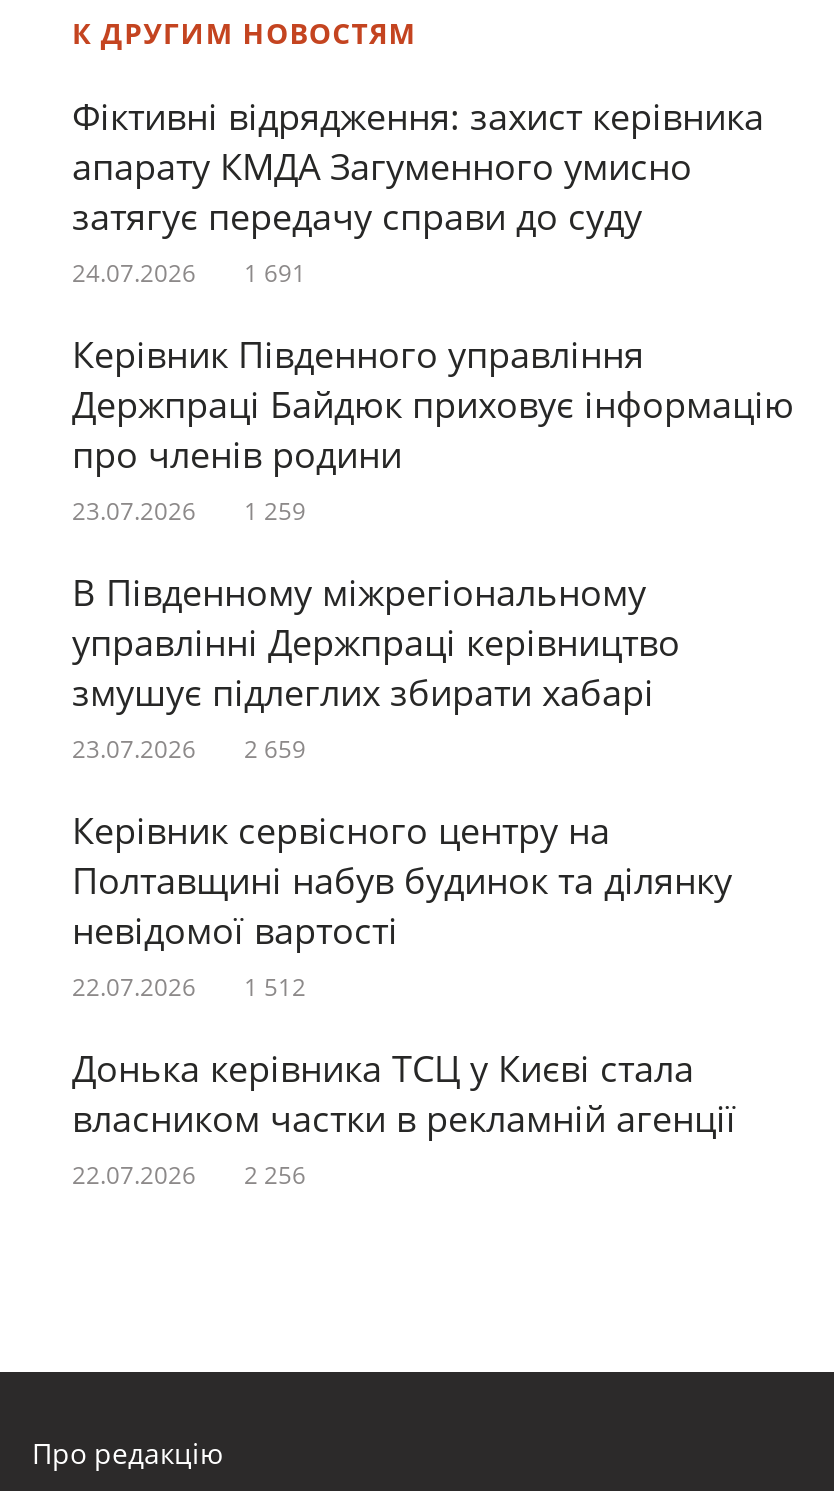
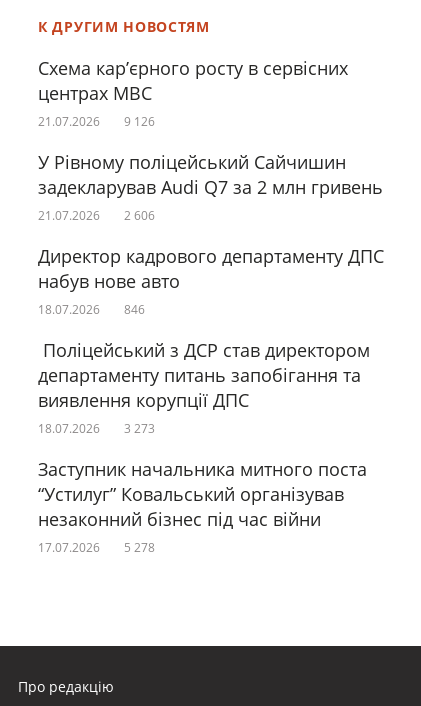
- Фіктивні відрядження: захист керівника
- апарату КМДА Загуменного умисно
- затягує передачу справи до суду
- 24.07.2026
- 1 691
+ Схема кар’єрного росту в сервісних
+ центрах МВС
+ 21.07.2026
+ 9 126

- Керівник Південного управління
- Держпраці Байдюк приховує інформацію
- про членів родини
- 23.07.2026
- 1 259
+ У Рівному поліцейський Сайчишин
+ задекларував Audi Q7 за 2 млн гривень
+ 21.07.2026
+ 2 606

- В Південному міжрегіональному
- управлінні Держпраці керівництво
- змушує підлеглих збирати хабарі
- 23.07.2026
- 2 659
+ Директор кадрового департаменту ДПС
+ набув нове авто
+ 18.07.2026
+ 846

- Керівник сервісного центру на
- Полтавщині набув будинок та ділянку
- невідомої вартості
- 22.07.2026
- 1 512
+ Поліцейський з ДСР став директором
+ департаменту питань запобігання та
+ виявлення корупції ДПС
+ 18.07.2026
+ 3 273

- Донька керівника ТСЦ у Києві стала
- власником частки в рекламній агенції
- 22.07.2026
- 2 256
+ Заступник начальника митного поста
+ “Устилуг” Ковальський організував
+ незаконний бізнес під час війни
+ 17.07.2026
+ 5 278
